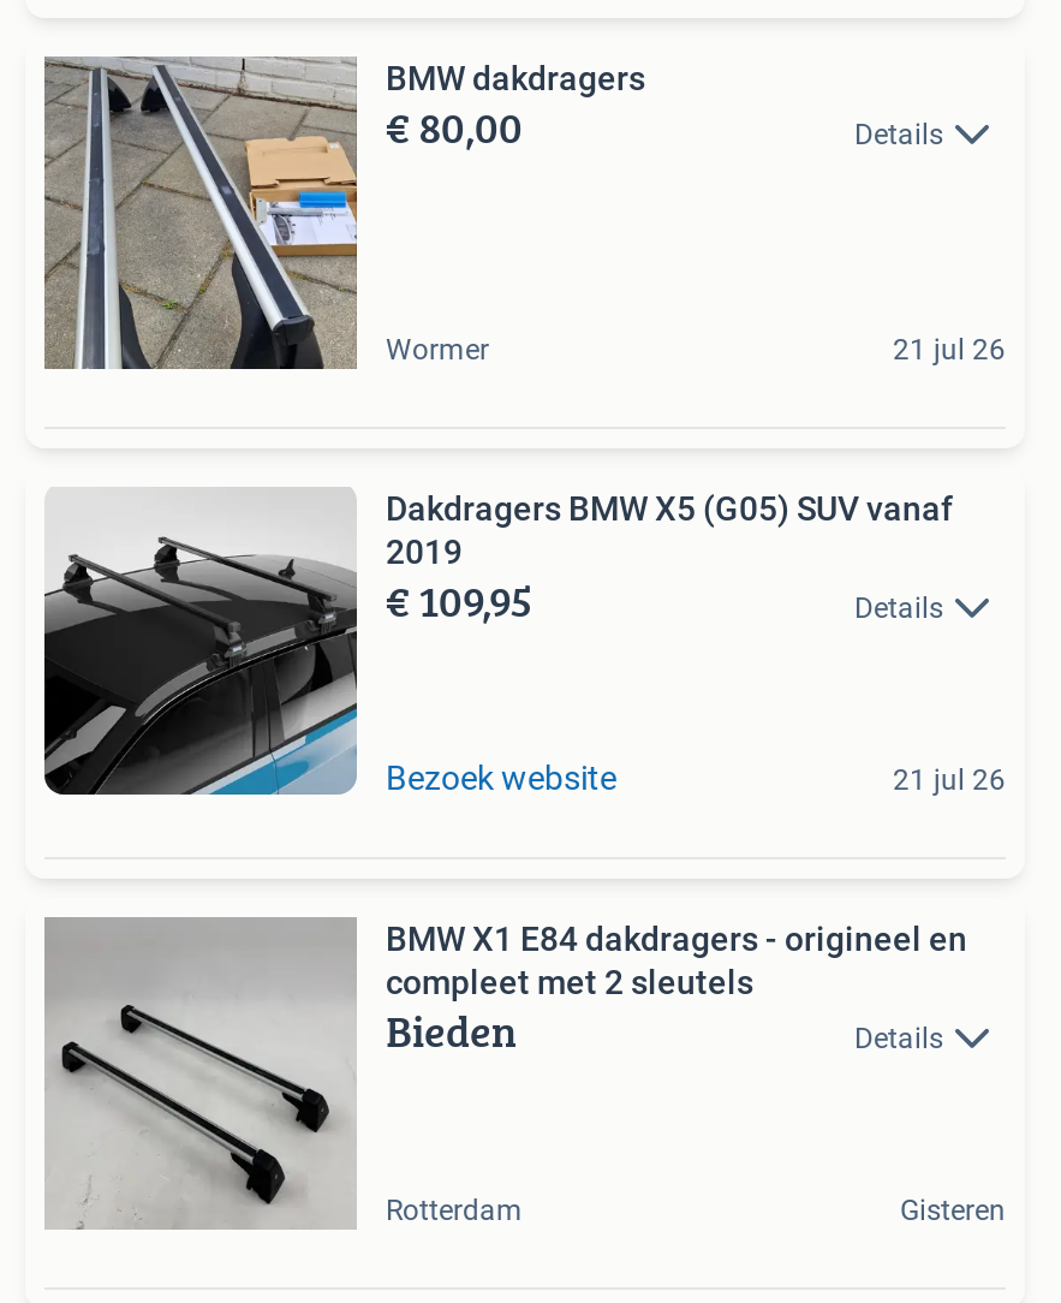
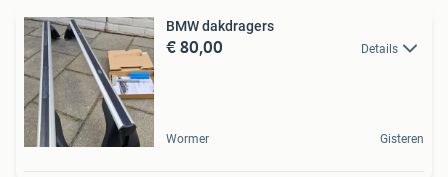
- 21 jul 26

- [image]
- Dakdragers BMW X5 (G05) SUV vanaf
- 2019
- € 109,95
- Details

- Bezoek website
- 21 jul 26

- [image]
- BMW X1 E84 dakdragers - origineel en
- compleet met 2 sleutels
- Bieden
- Details

- Rotterdam
